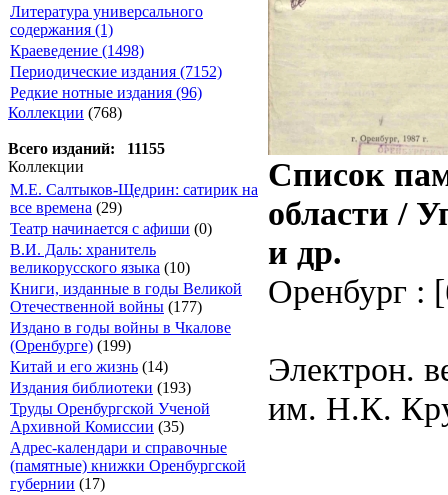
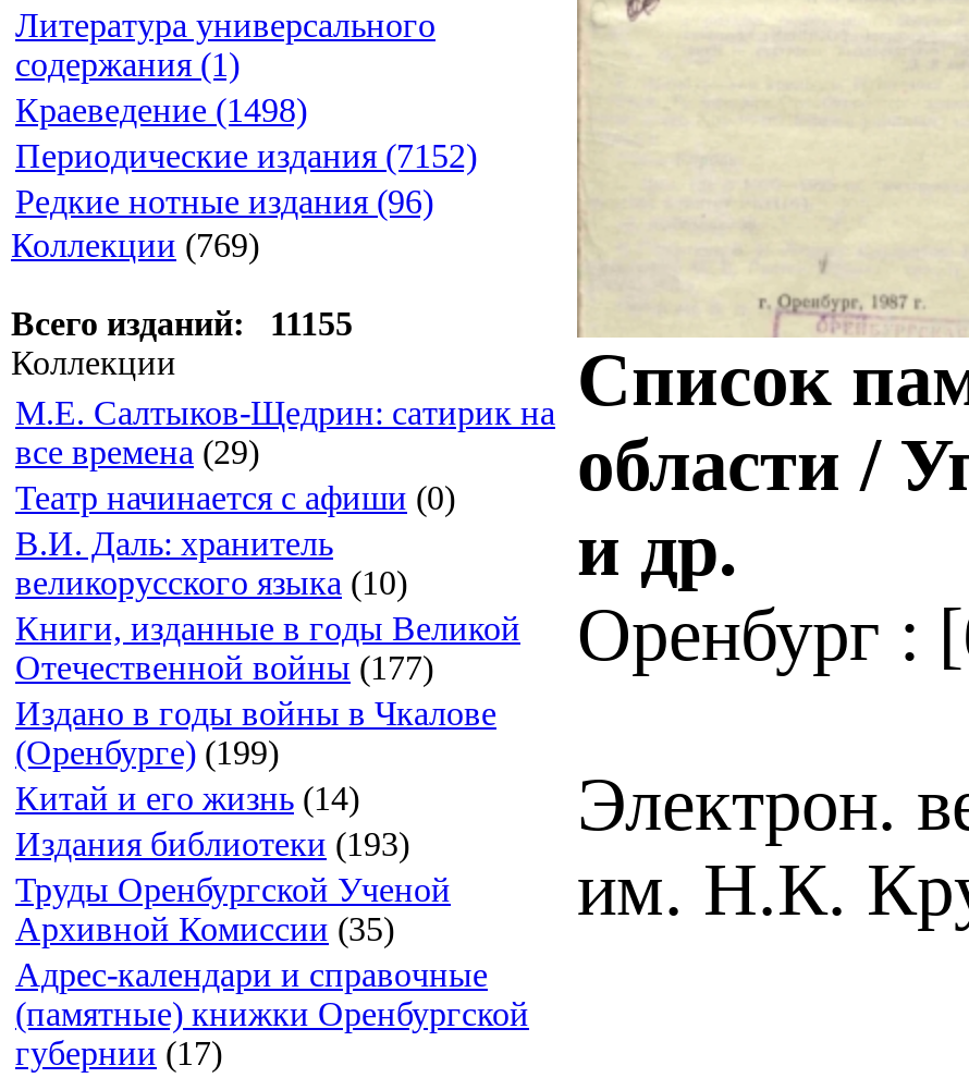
- Коллекции (768)
+ Коллекции (769)
